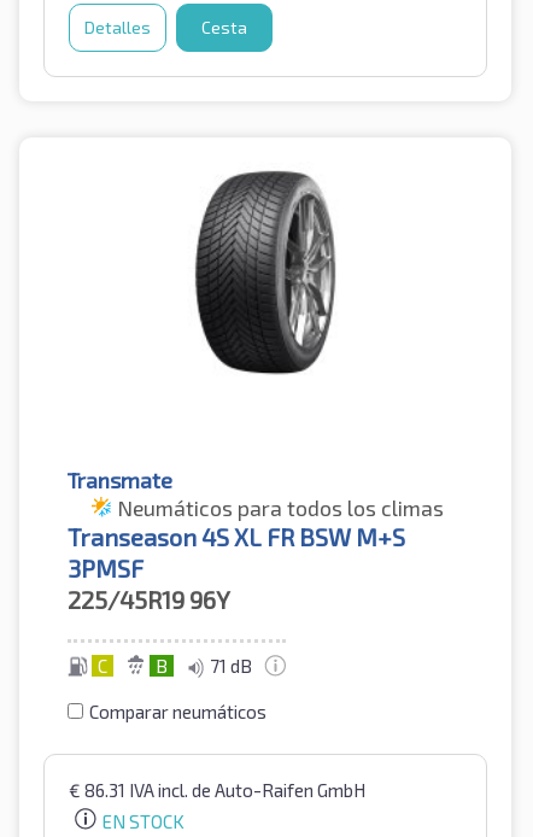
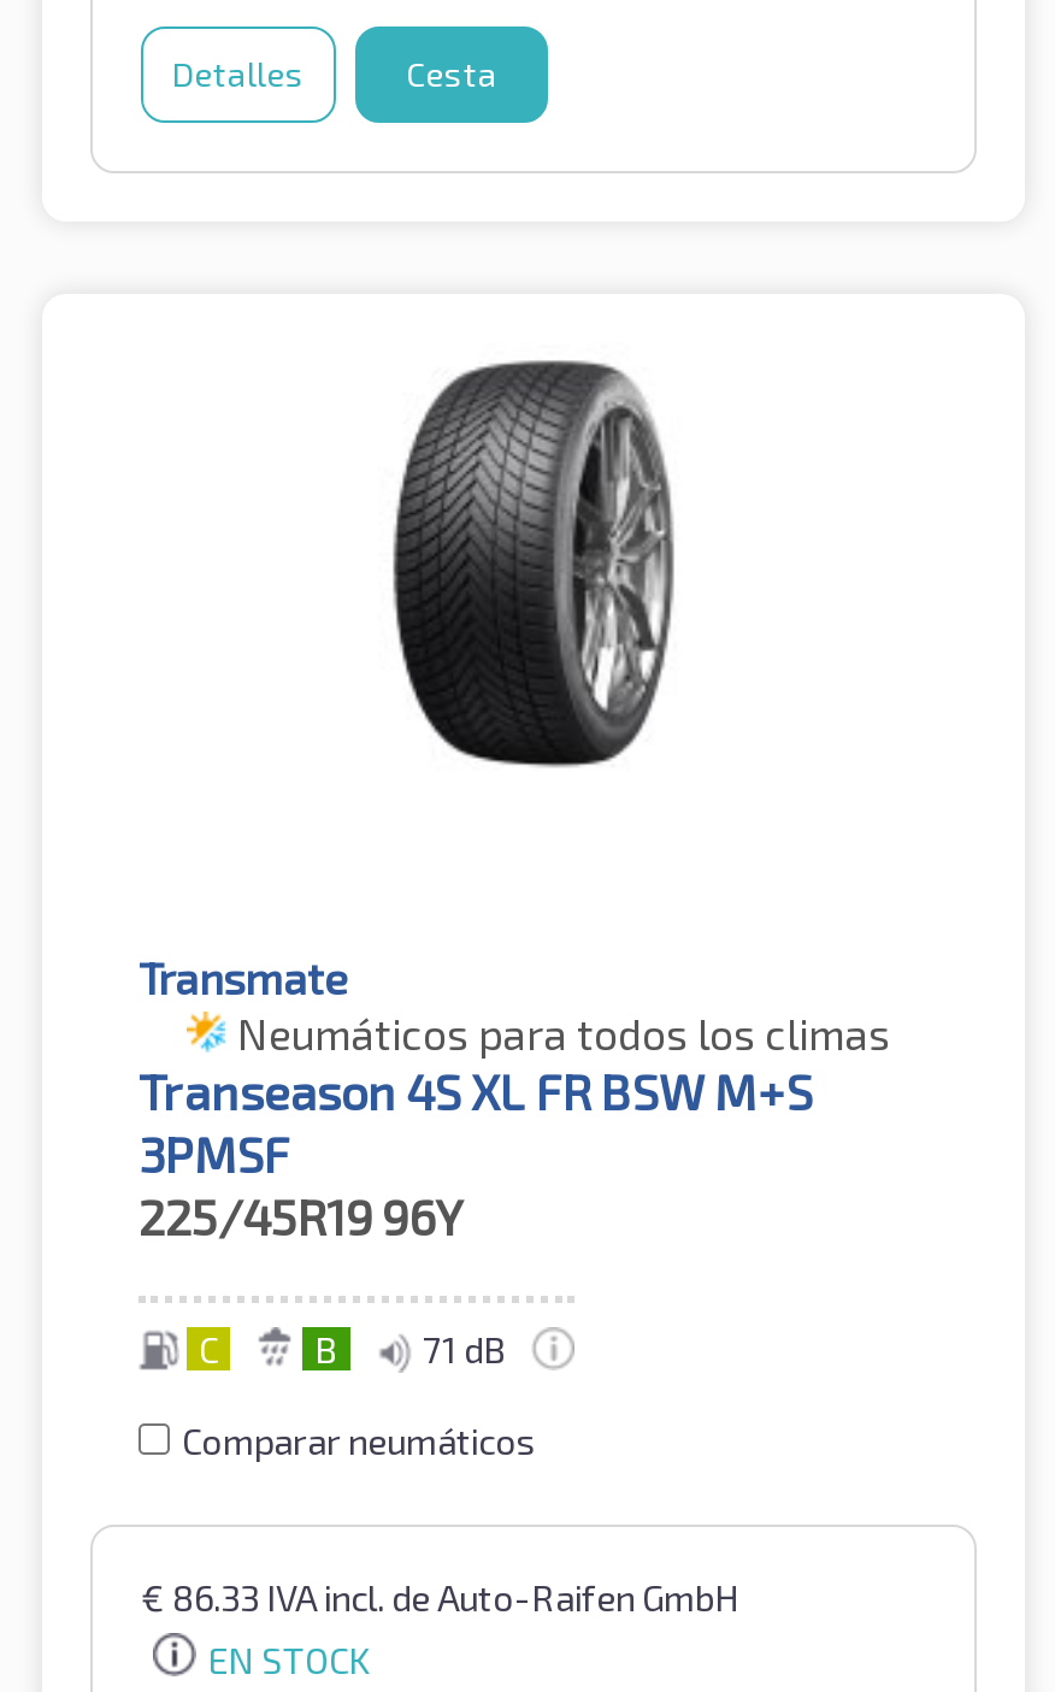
- € 86.31 IVA incl. de Auto-Raifen GmbH
+ € 86.33 IVA incl. de Auto-Raifen GmbH
